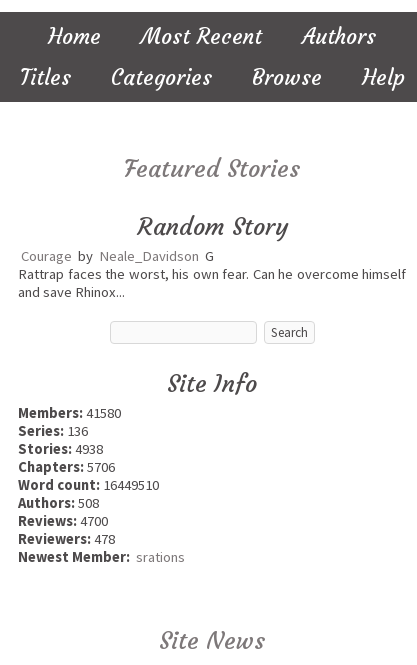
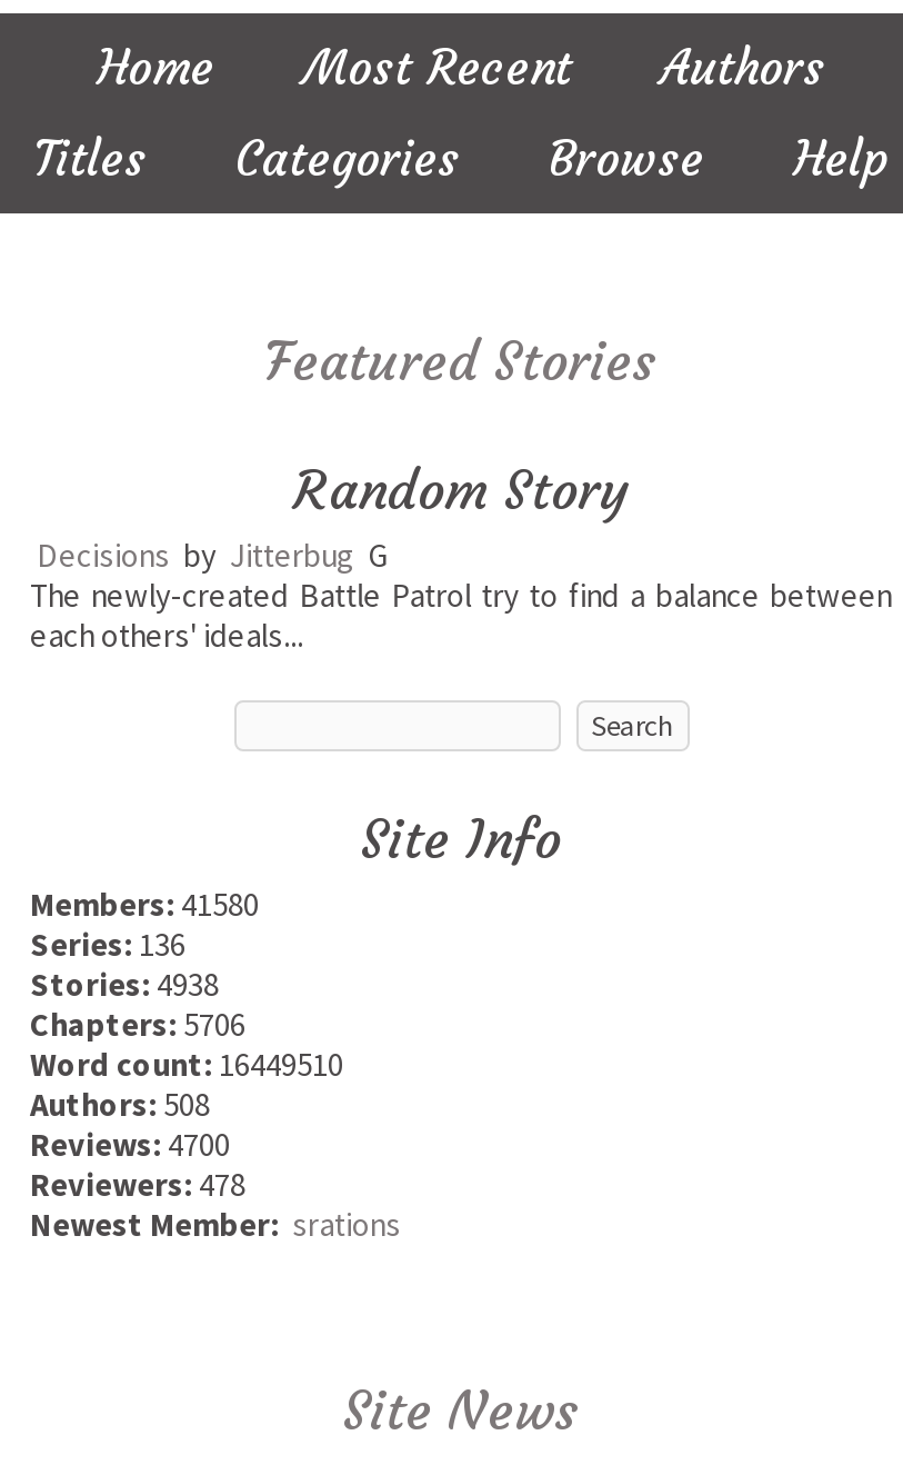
- Courage by Neale_Davidson G
- Rattrap faces the worst, his own fear. Can he overcome himself
- and save Rhinox...
+ Decisions by Jitterbug G
+ The newly-created Battle Patrol try to find a balance between
+ each others' ideals...
